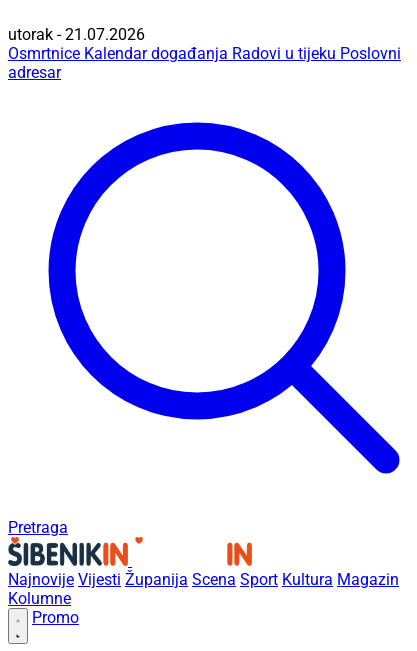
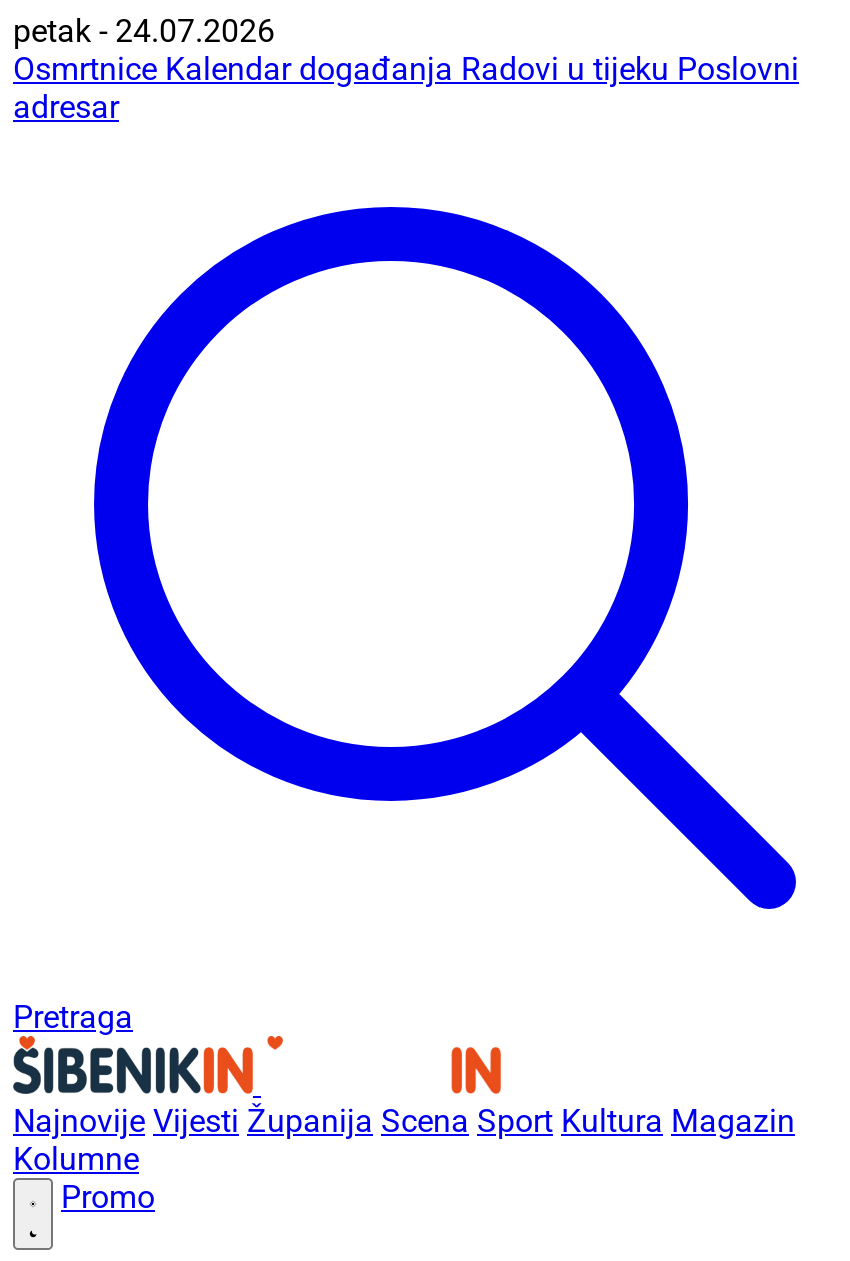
- utorak - 21.07.2026
+ petak - 24.07.2026
